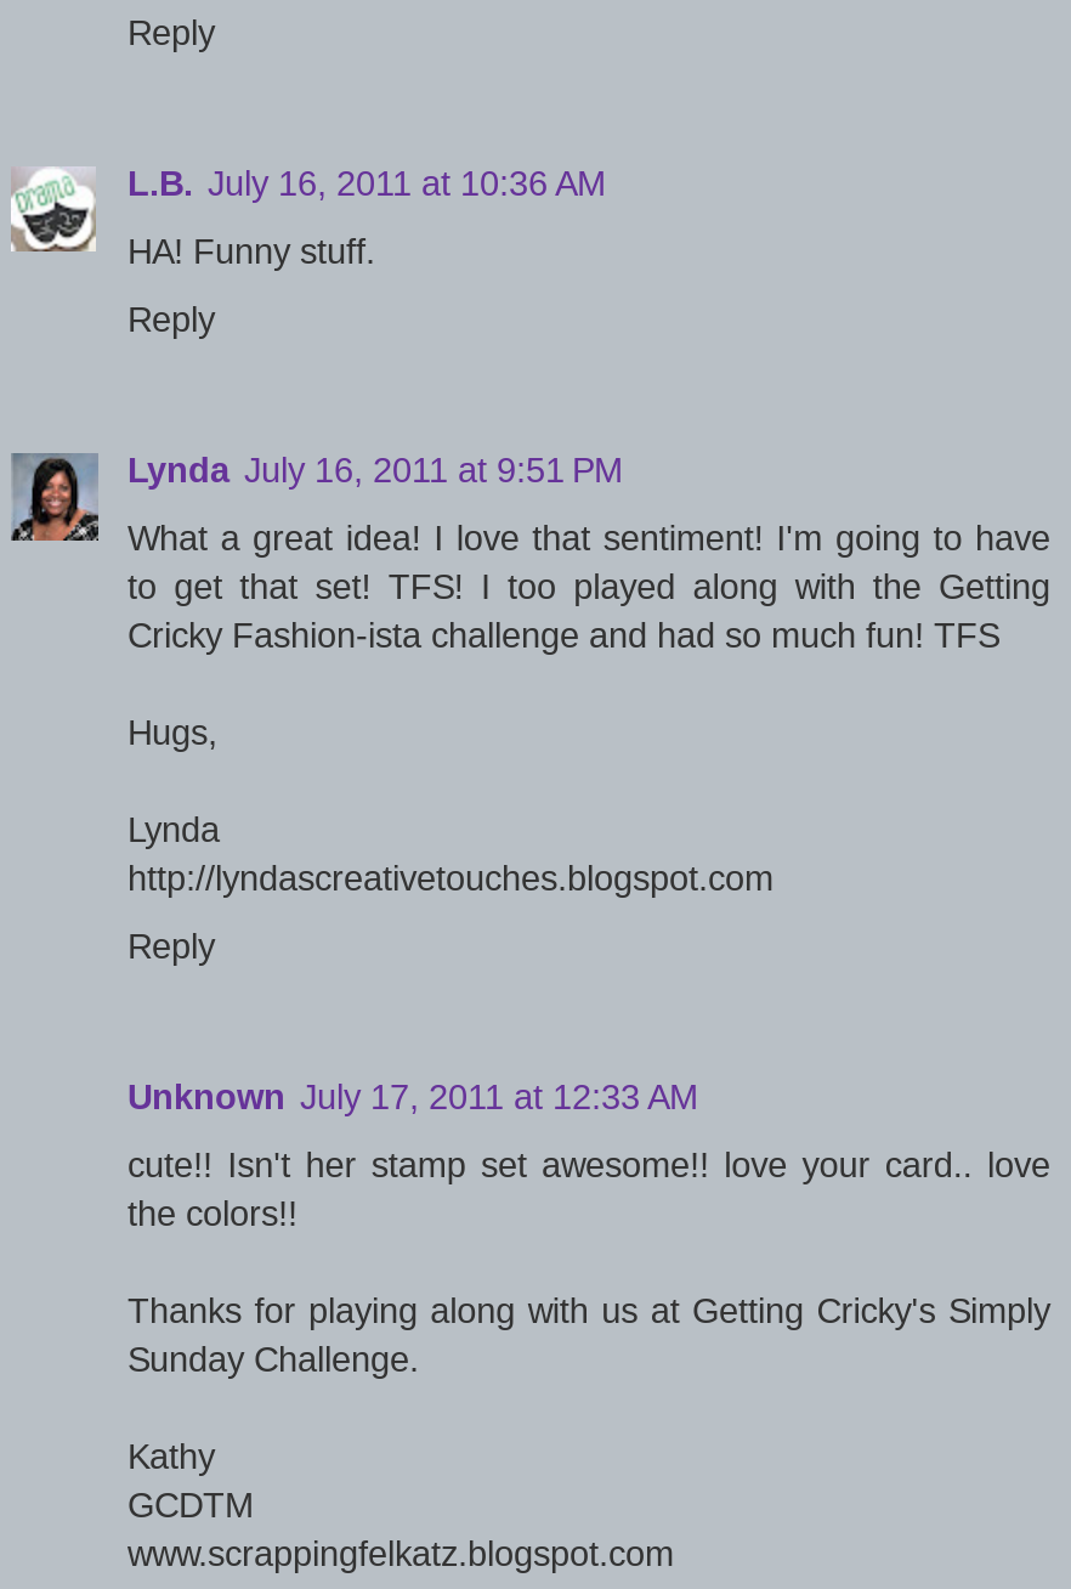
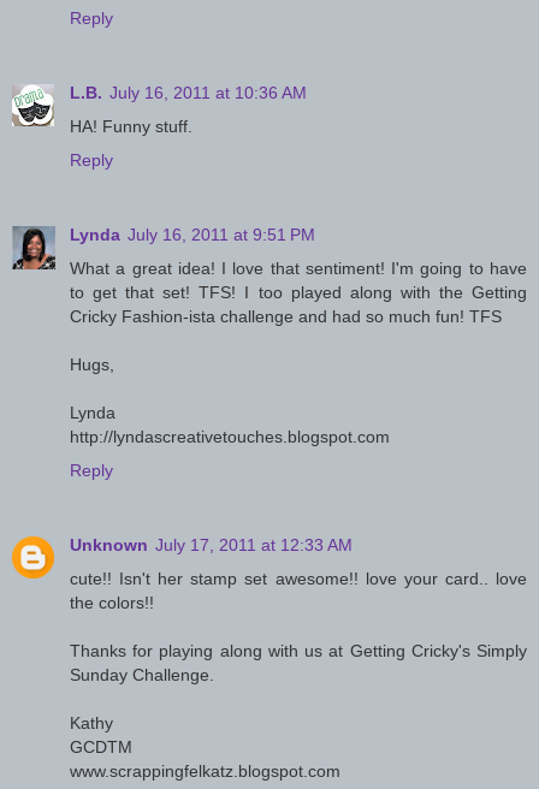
+ [image]
